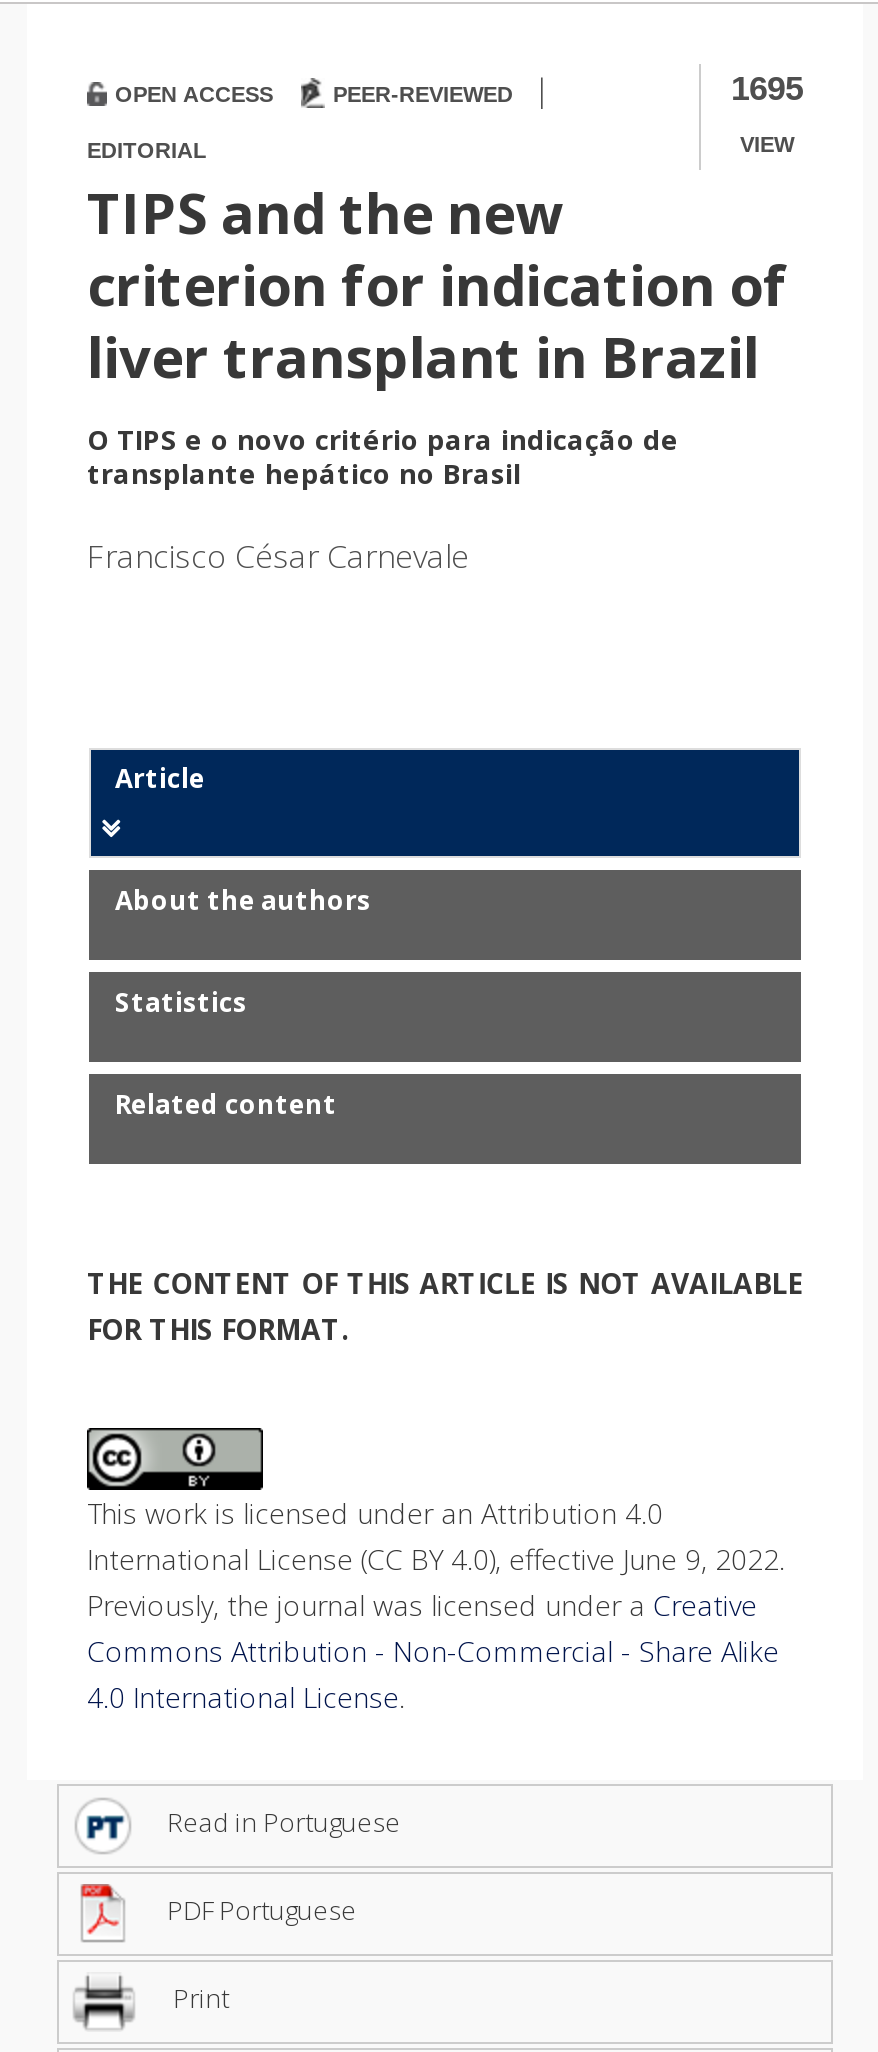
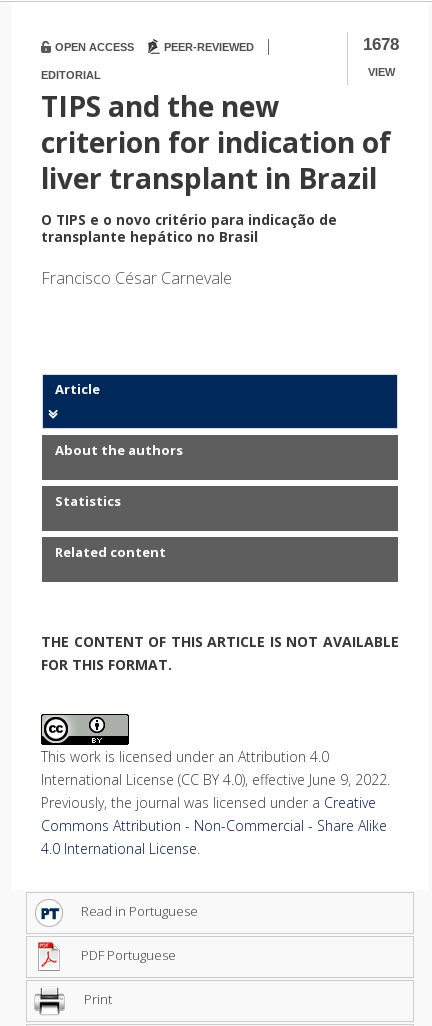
- 1695
+ 1678
